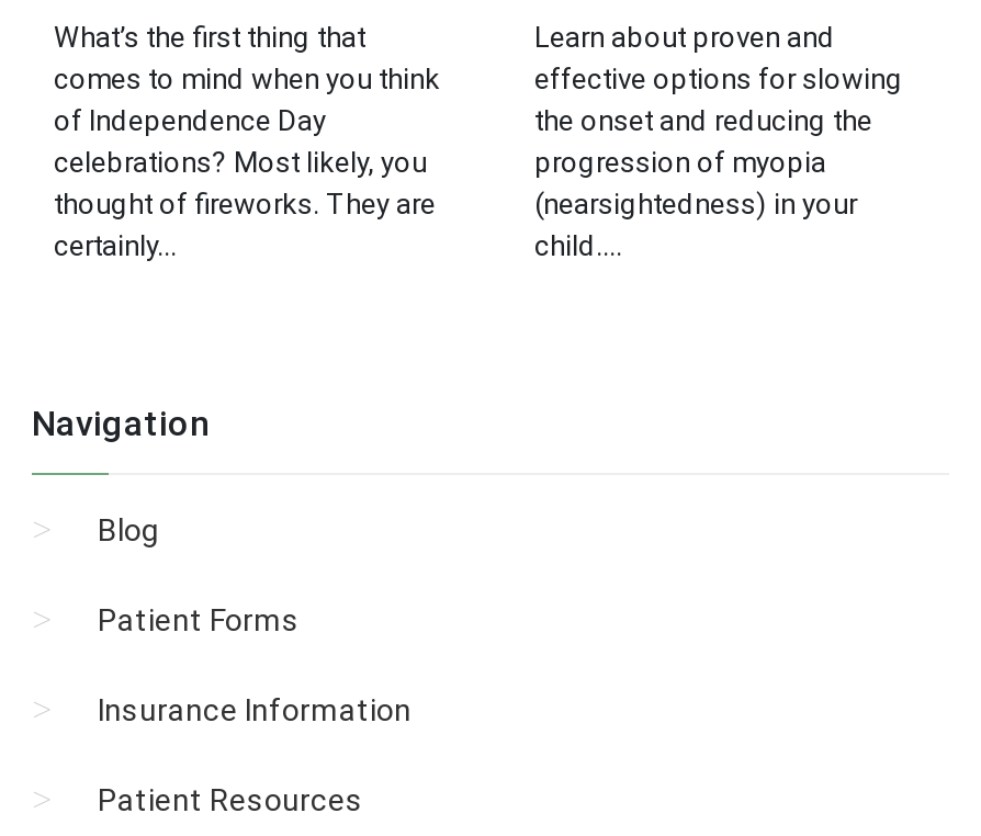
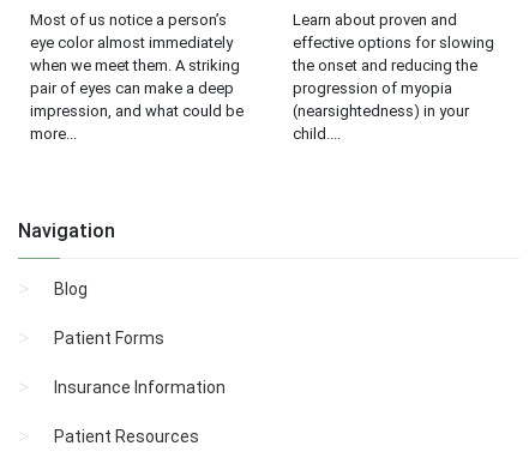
- What’s the first thing that
- comes to mind when you think
- of Independence Day
- celebrations? Most likely, you
- thought of fireworks. They are
- certainly...
+ Most of us notice a person’s
+ eye color almost immediately
+ when we meet them. A striking
+ pair of eyes can make a deep
+ impression, and what could be
+ more...
